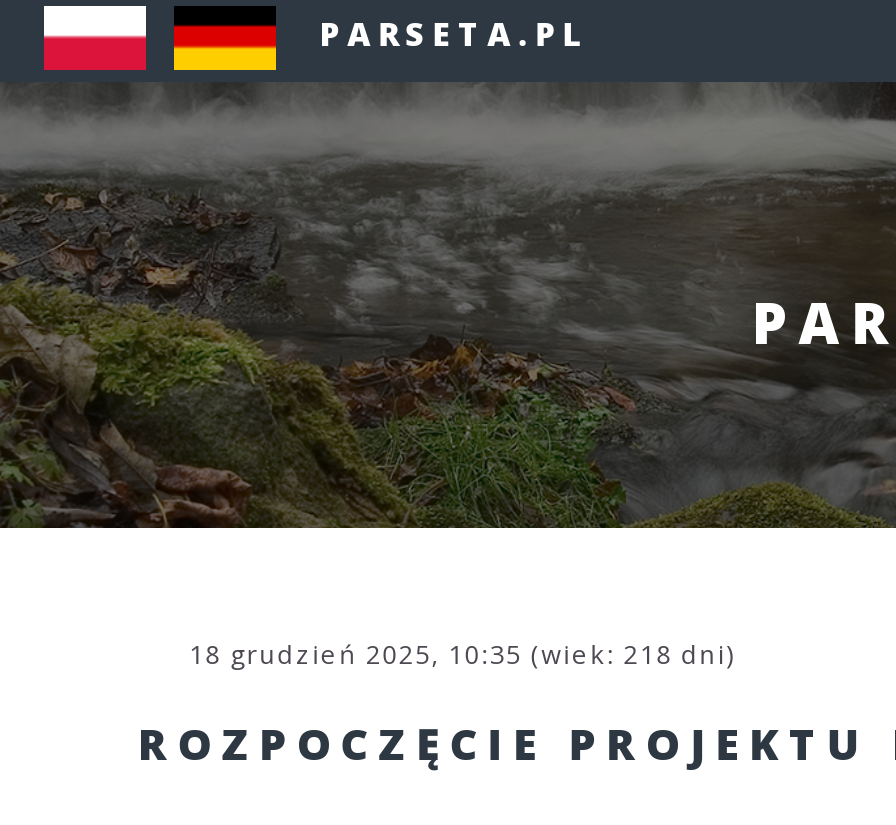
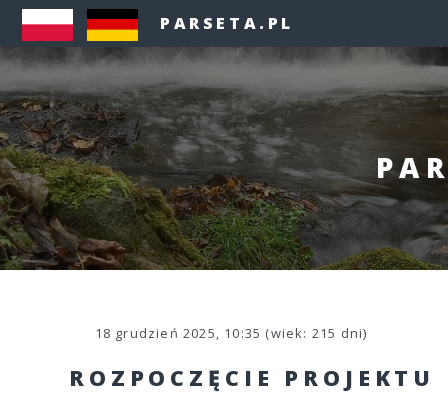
- 18 grudzień 2025, 10:35 (wiek: 218 dni)
+ 18 grudzień 2025, 10:35 (wiek: 215 dni)
